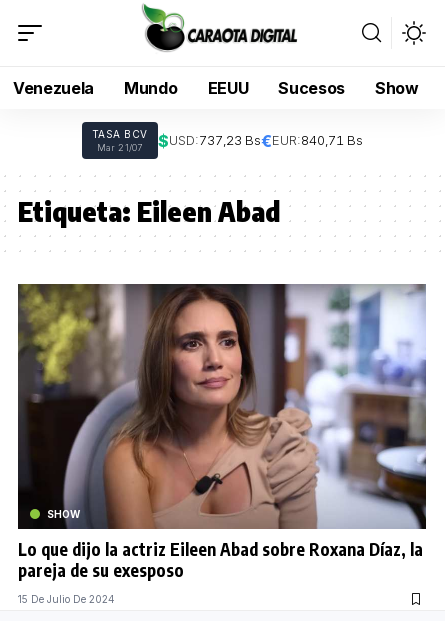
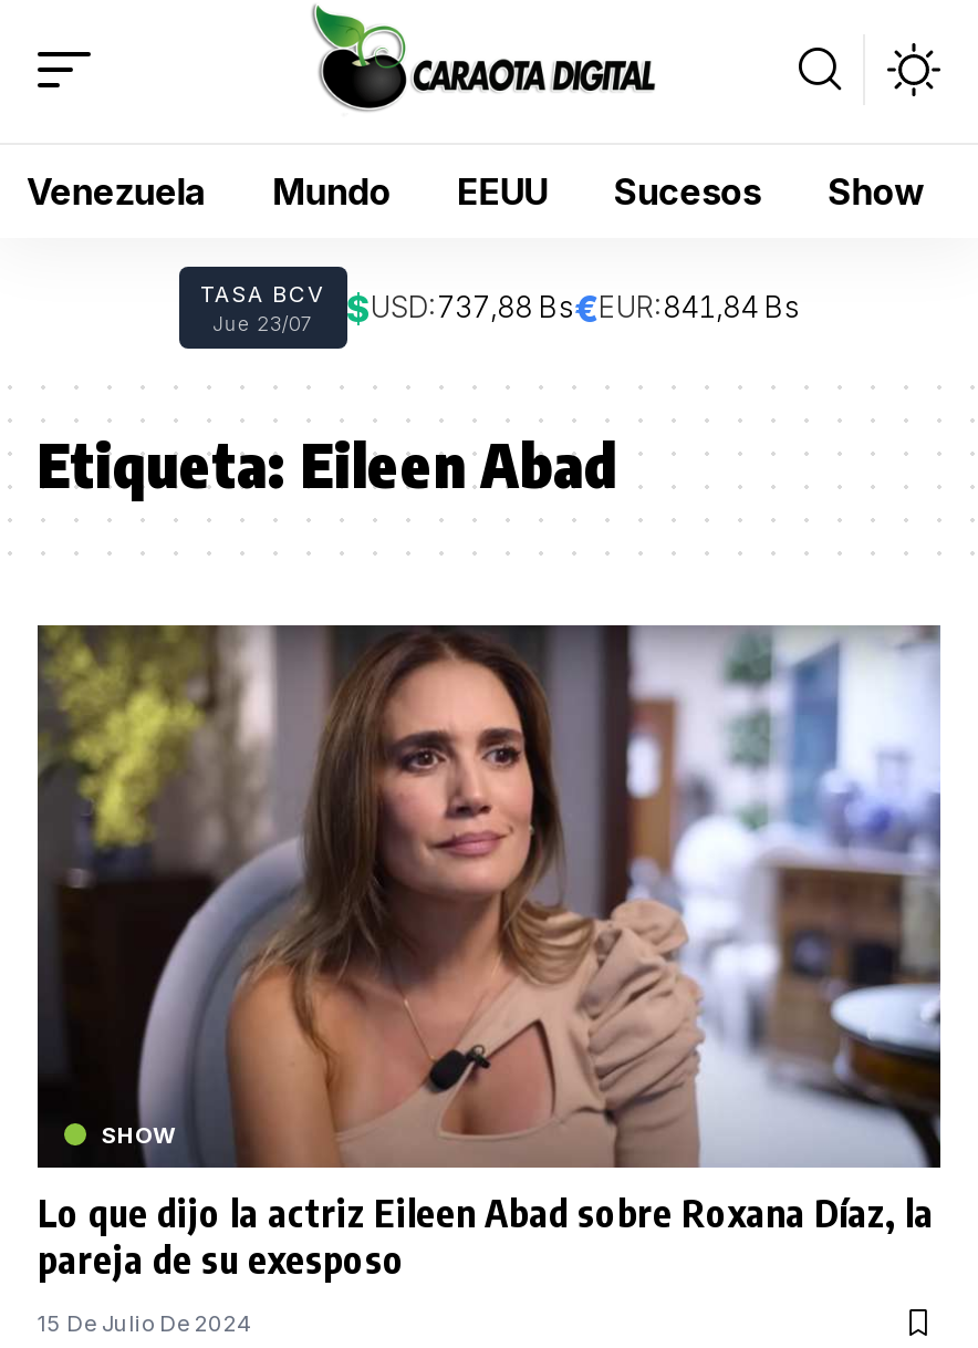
- Mar 21/07
- $USD:737,23 Bs€EUR:840,71 Bs
+ Jue 23/07
+ $USD:737,88 Bs€EUR:841,84 Bs
